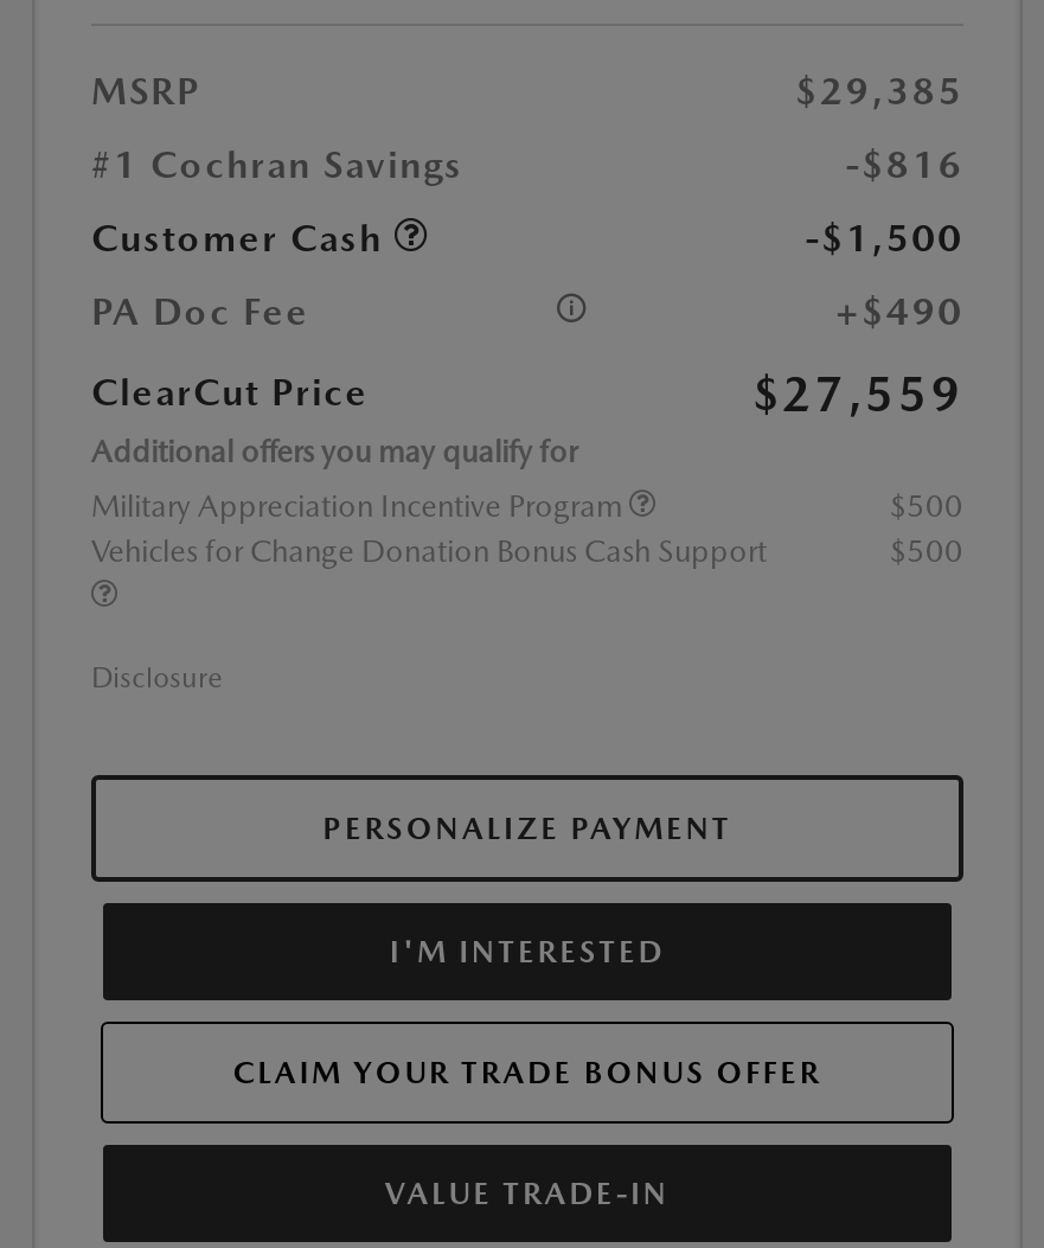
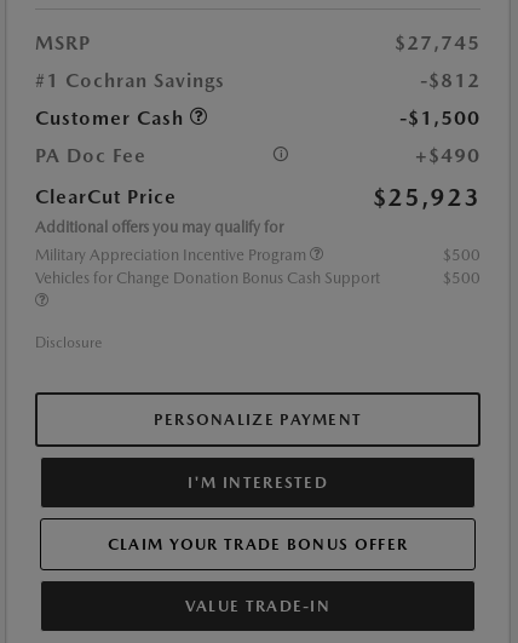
- $29,385
+ $27,745

- -$816
+ -$812

- $27,559
+ $25,923
